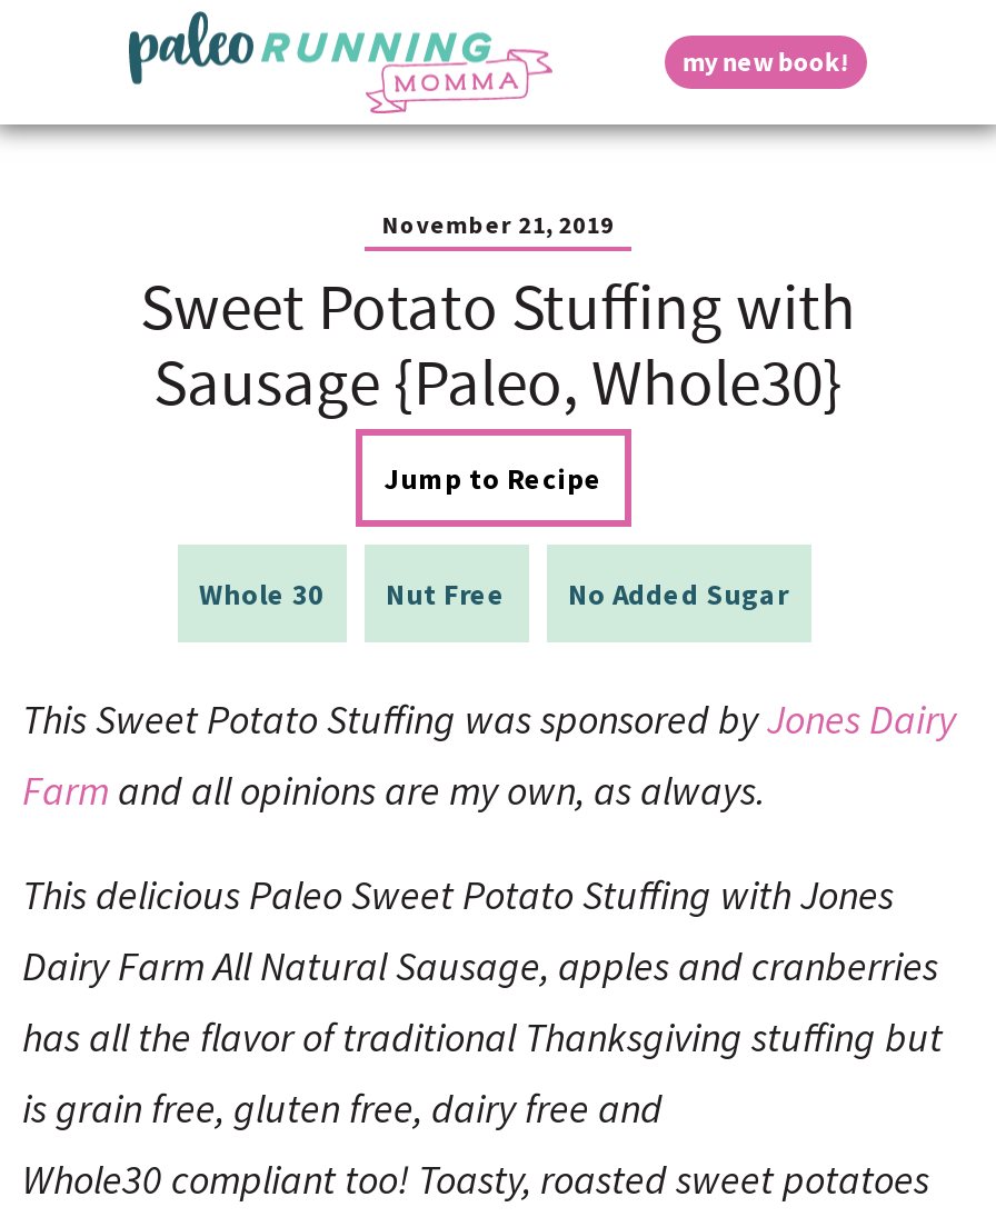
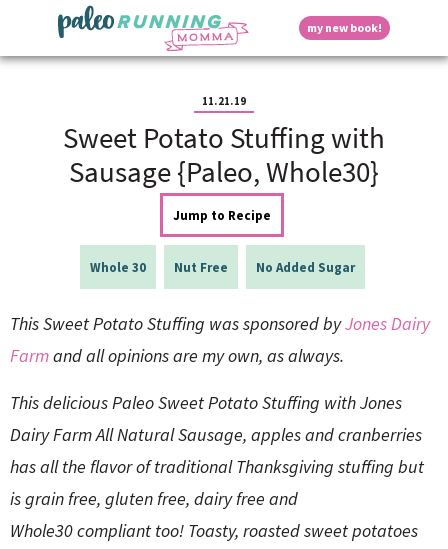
- November 21, 2019
+ 11.21.19
